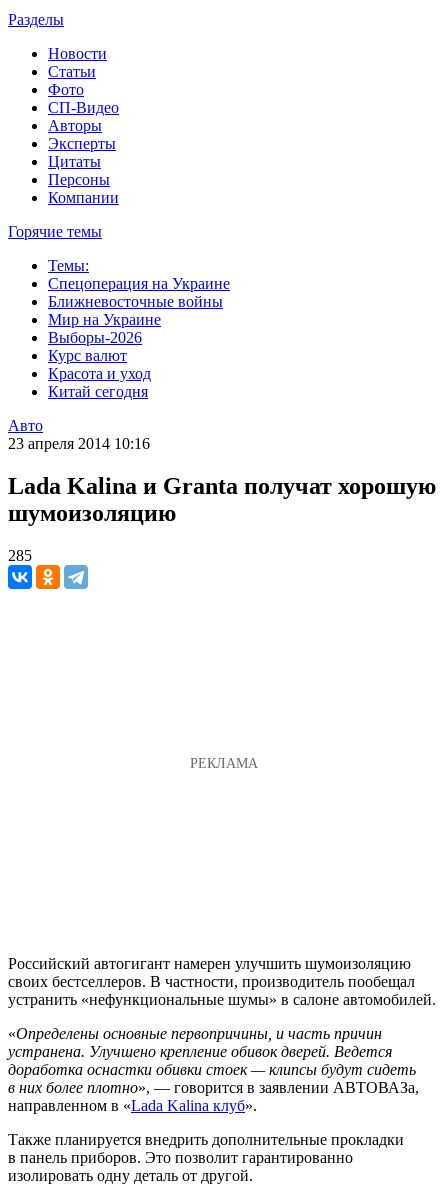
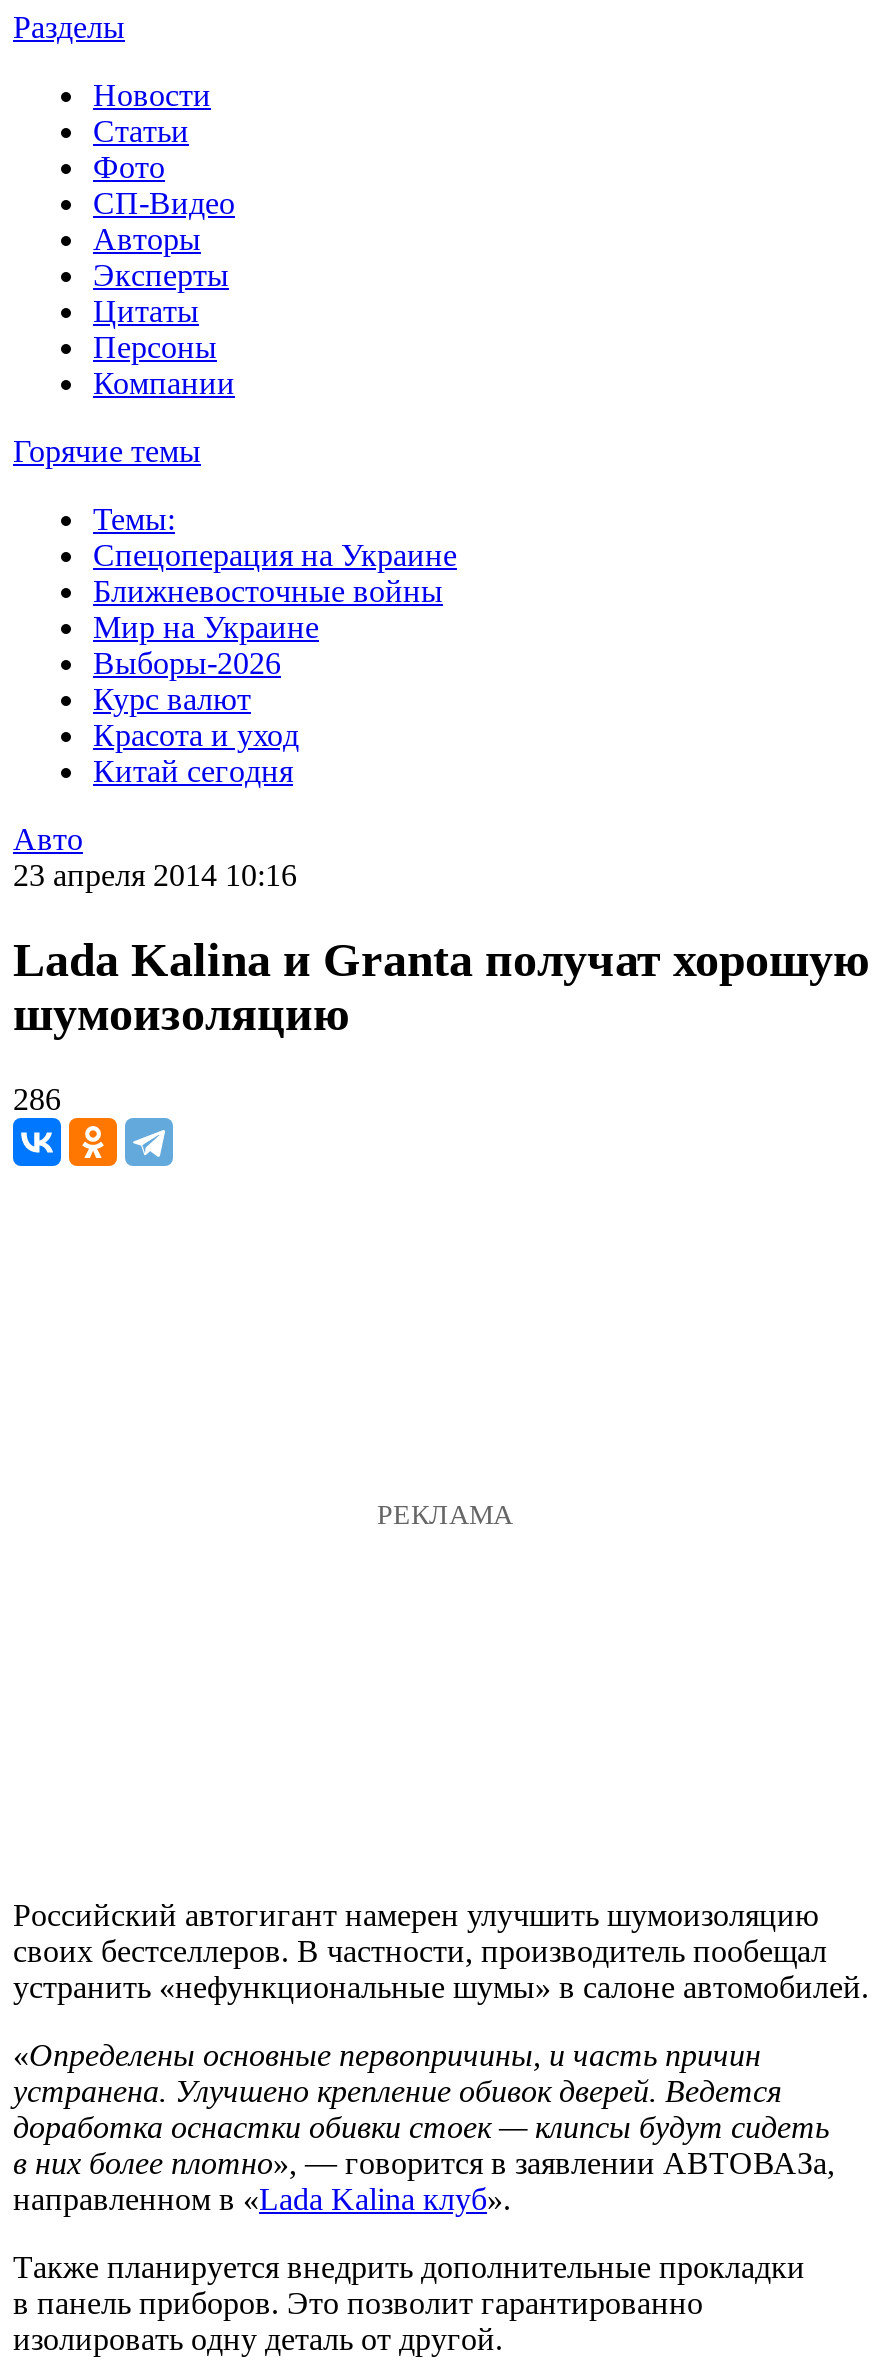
- 285
+ 286
